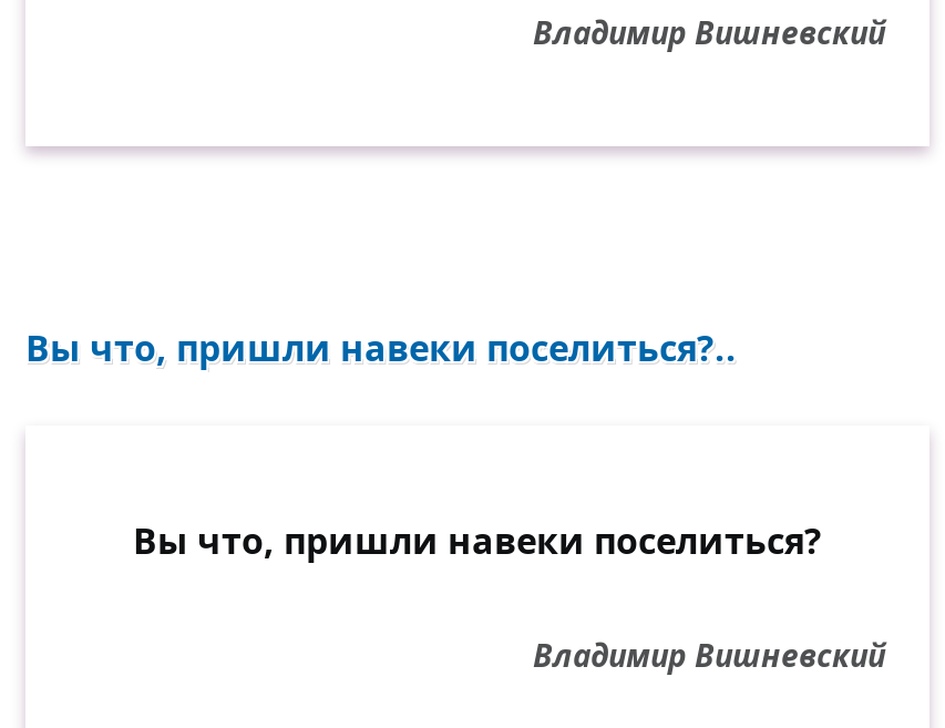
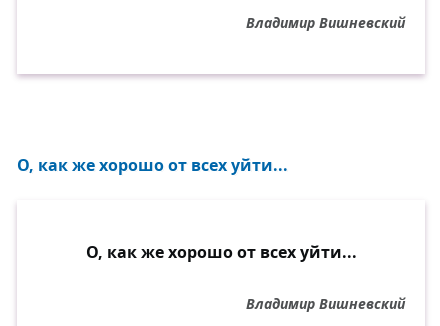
- Вы что, пришли навеки поселиться?..
+ О, как же хорошо от всех уйти...

- Вы что, пришли навеки поселиться?
+ О, как же хорошо от всех уйти...
